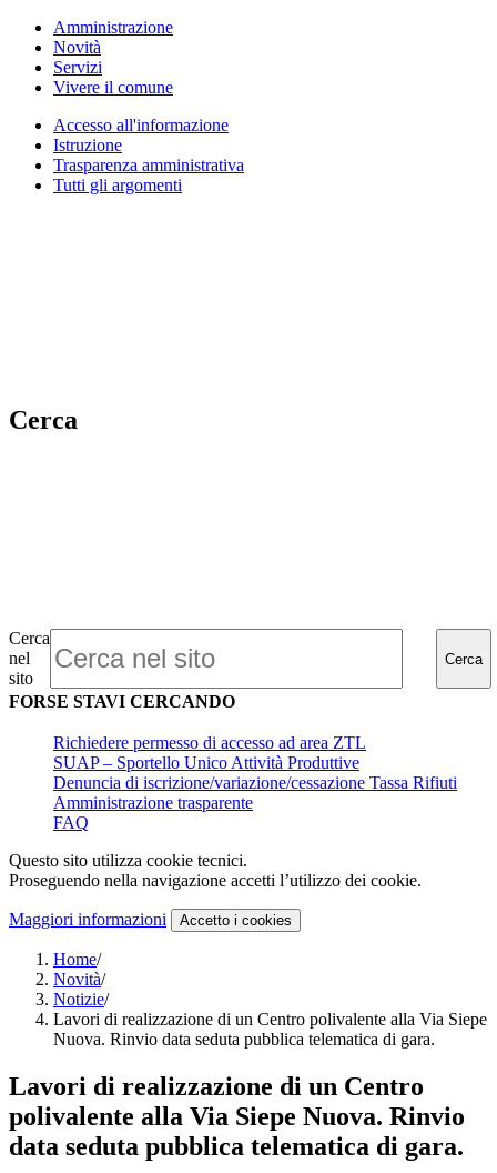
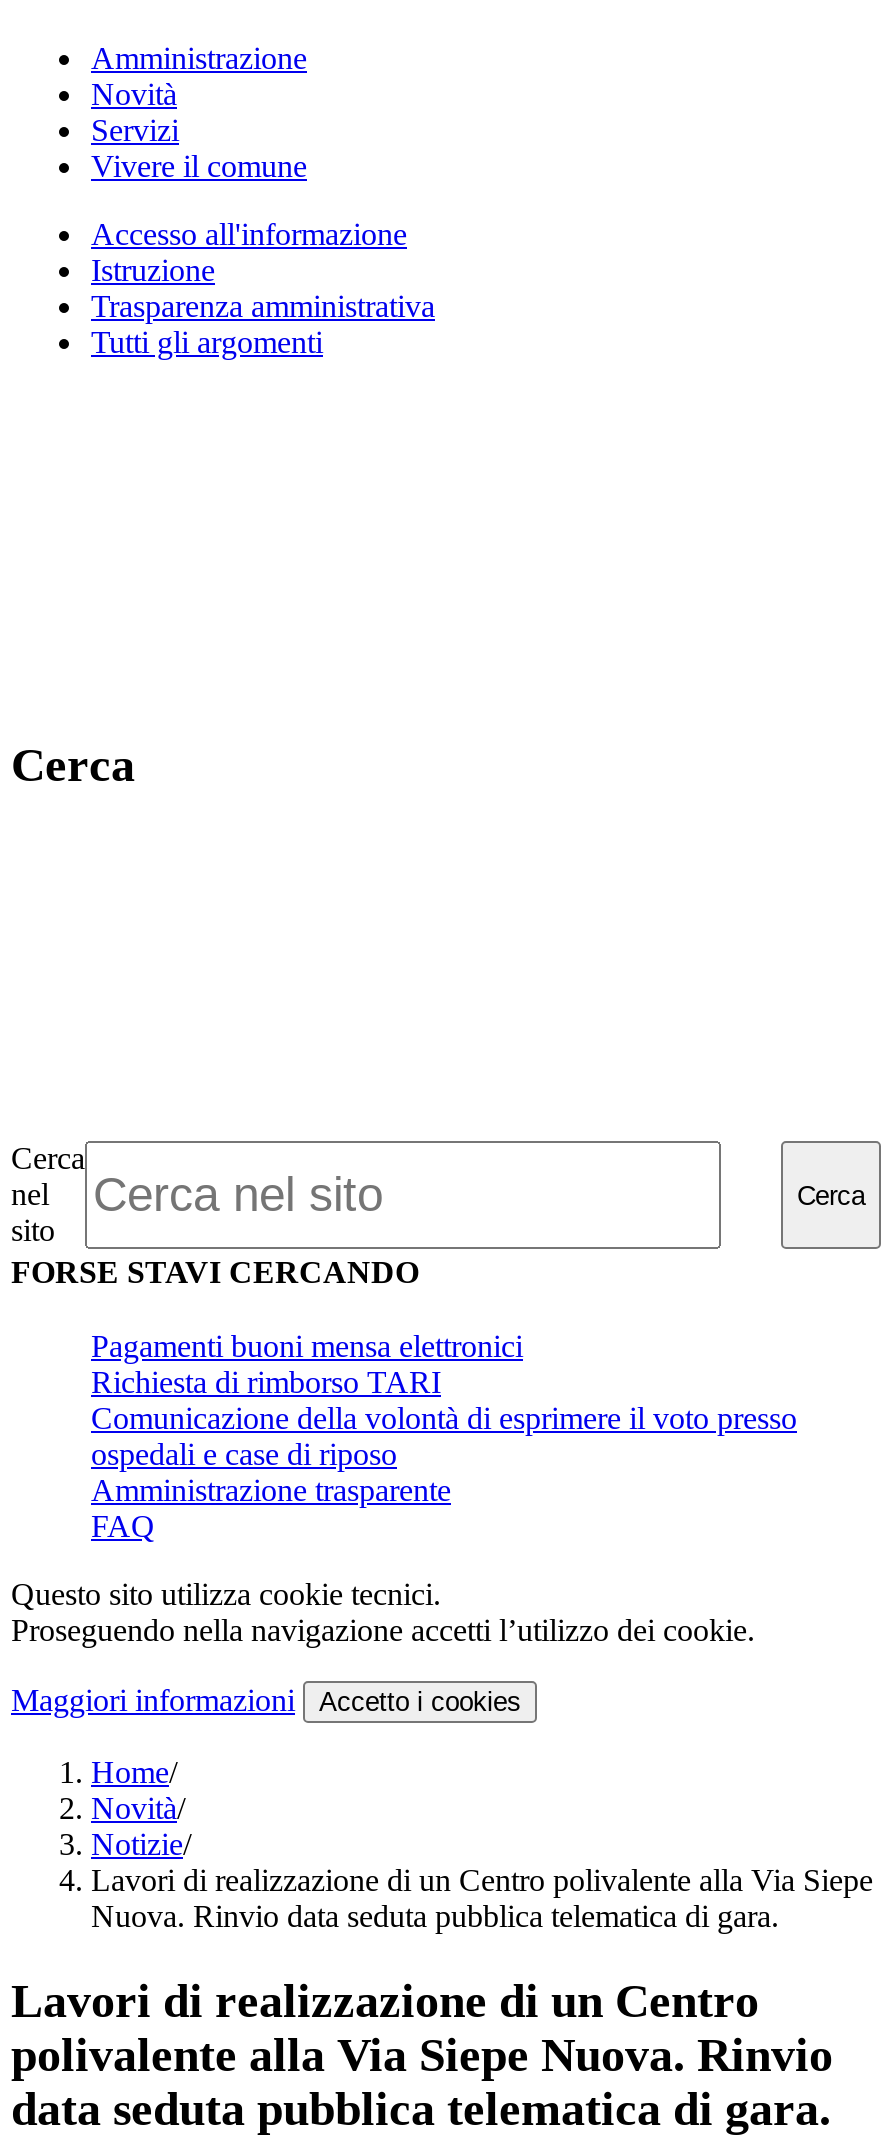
- Richiedere permesso di accesso ad area ZTL
- SUAP – Sportello Unico Attività Produttive
- Denuncia di iscrizione/variazione/cessazione Tassa Rifiuti
+ Pagamenti buoni mensa elettronici
+ Richiesta di rimborso TARI
+ Comunicazione della volontà di esprimere il voto presso
+ ospedali e case di riposo
